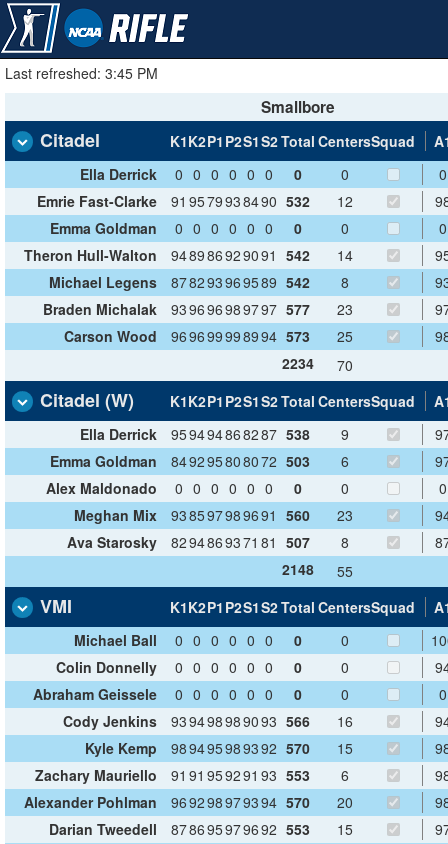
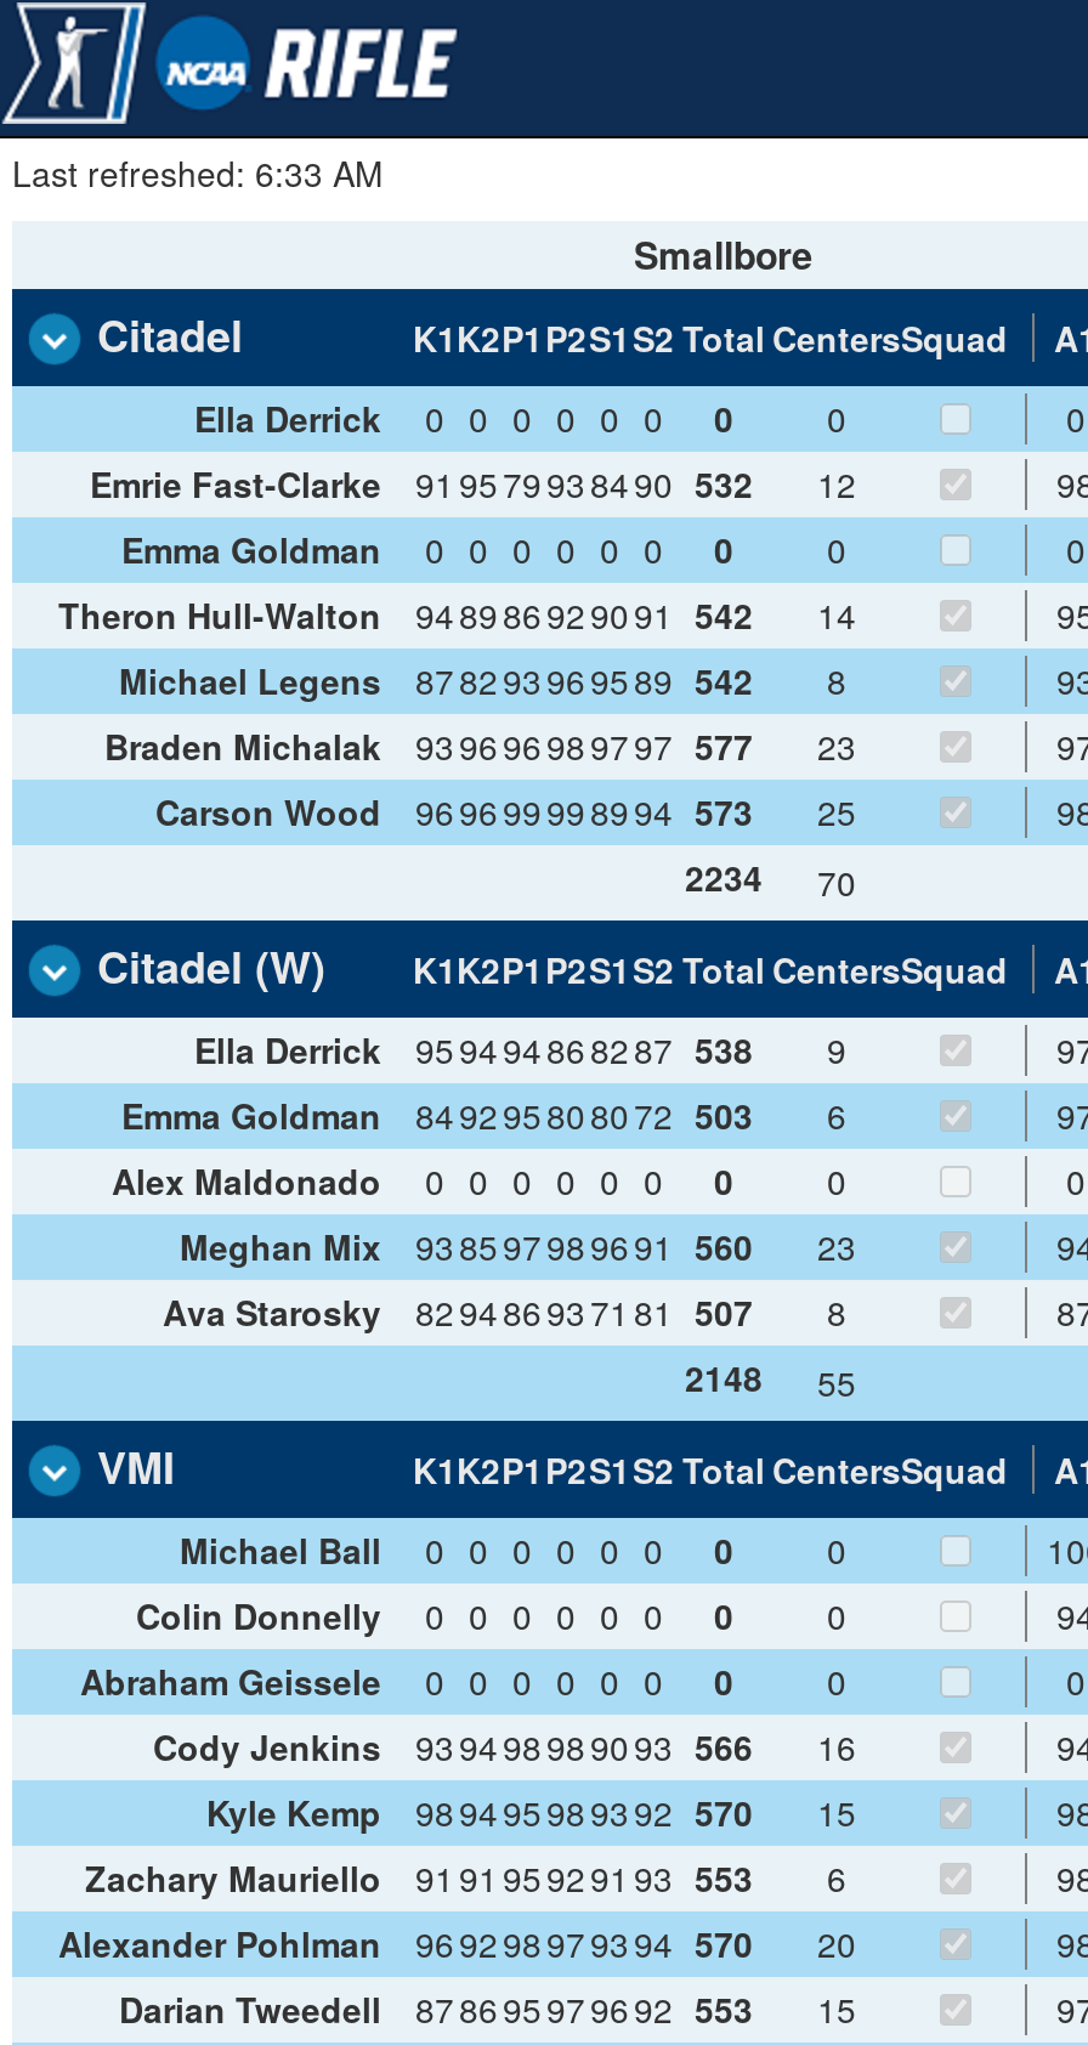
- Last refreshed: 3:45 PM
+ Last refreshed: 6:33 AM
